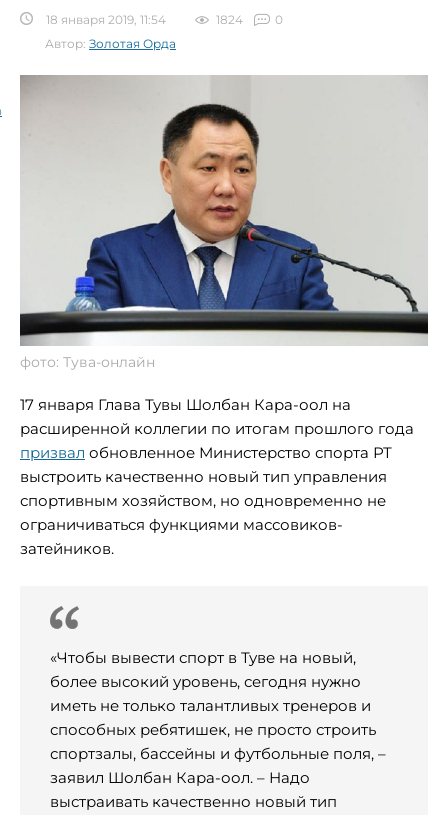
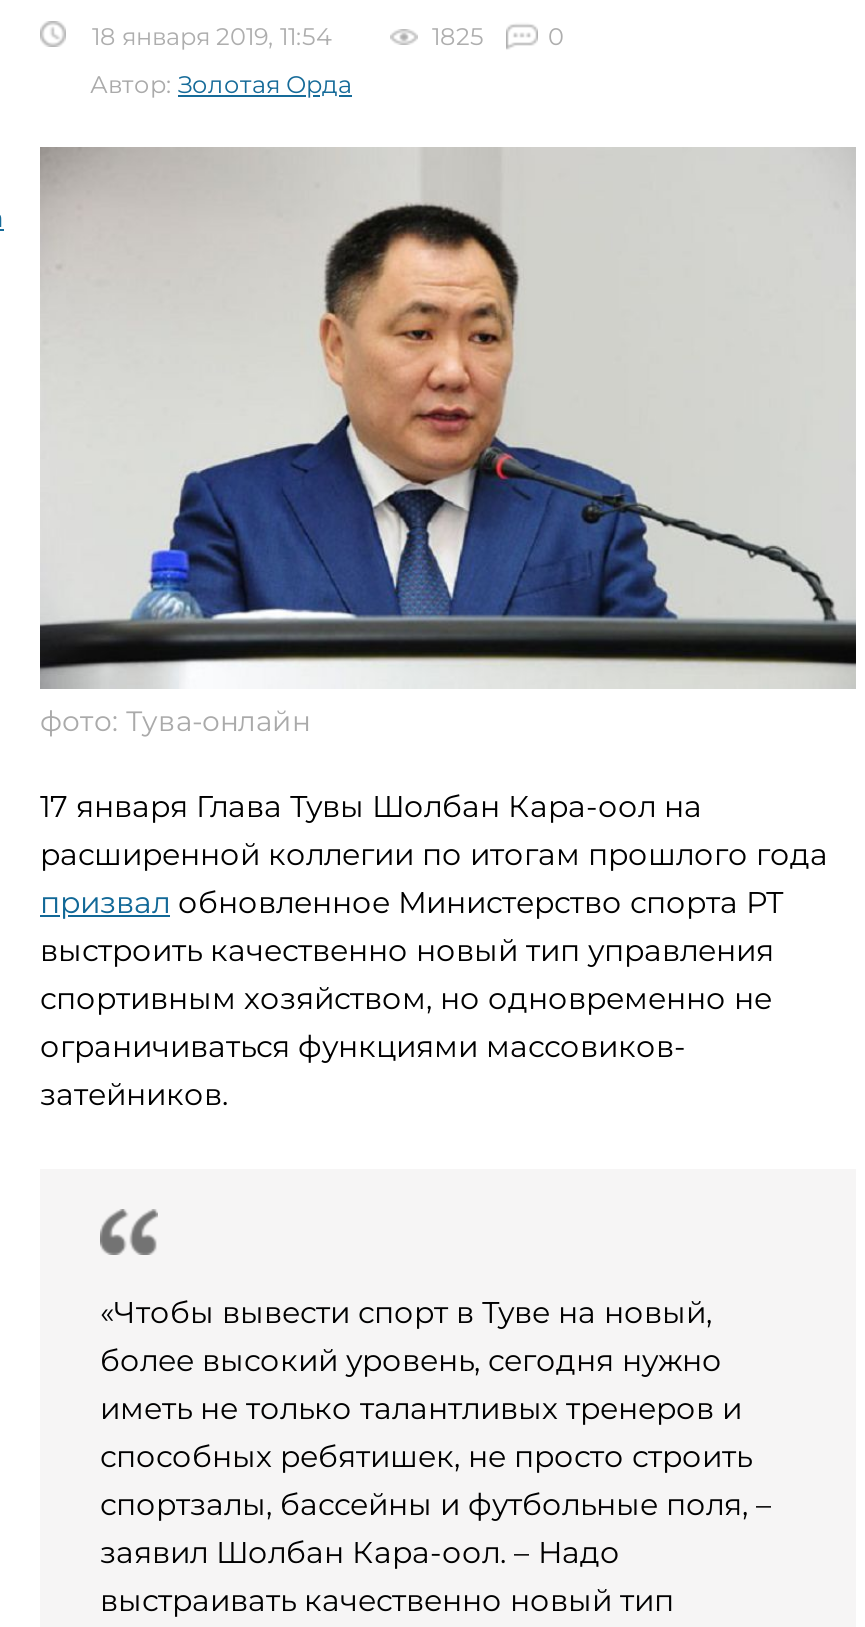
- 1824
+ 1825
